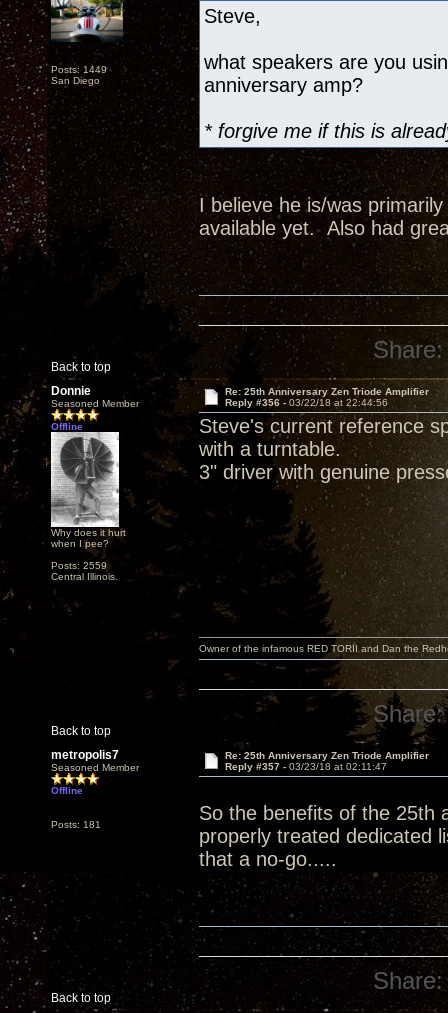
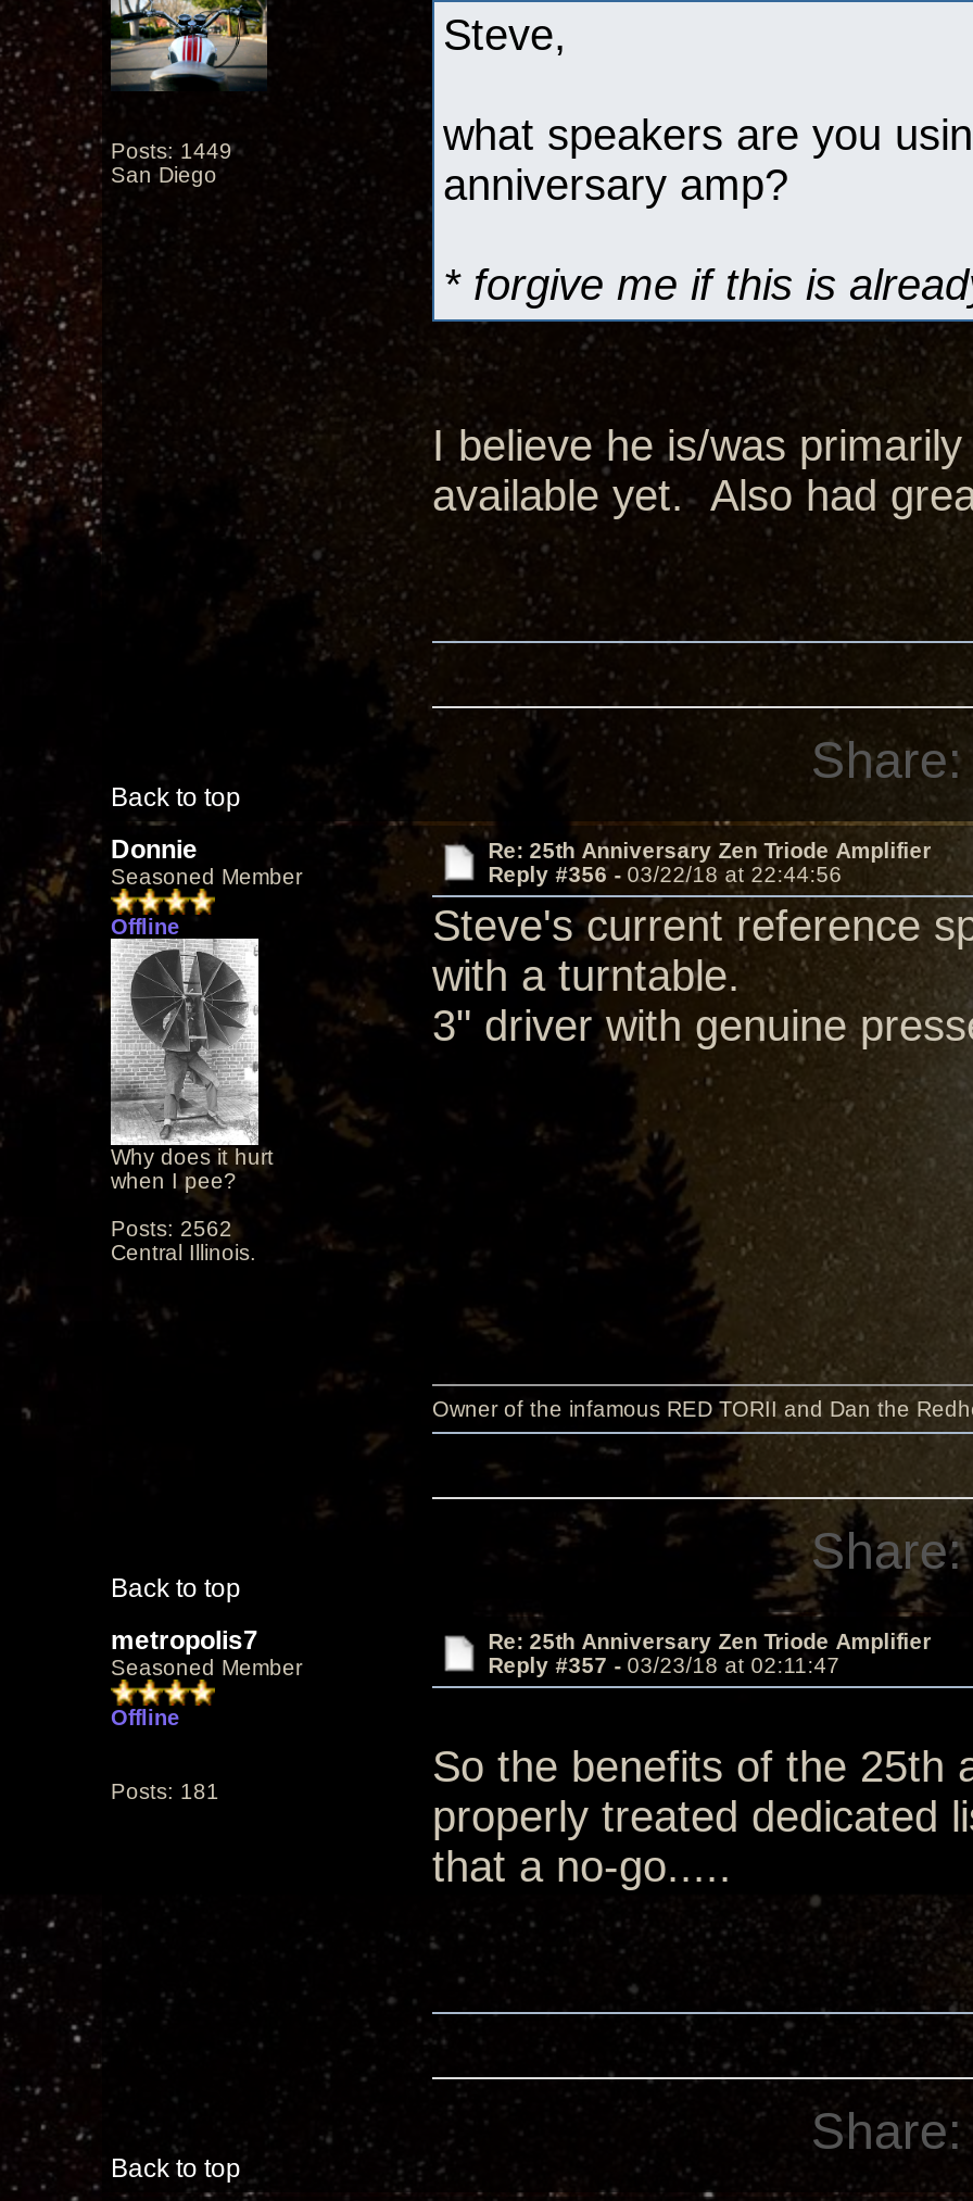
- Posts: 2559
+ Posts: 2562
